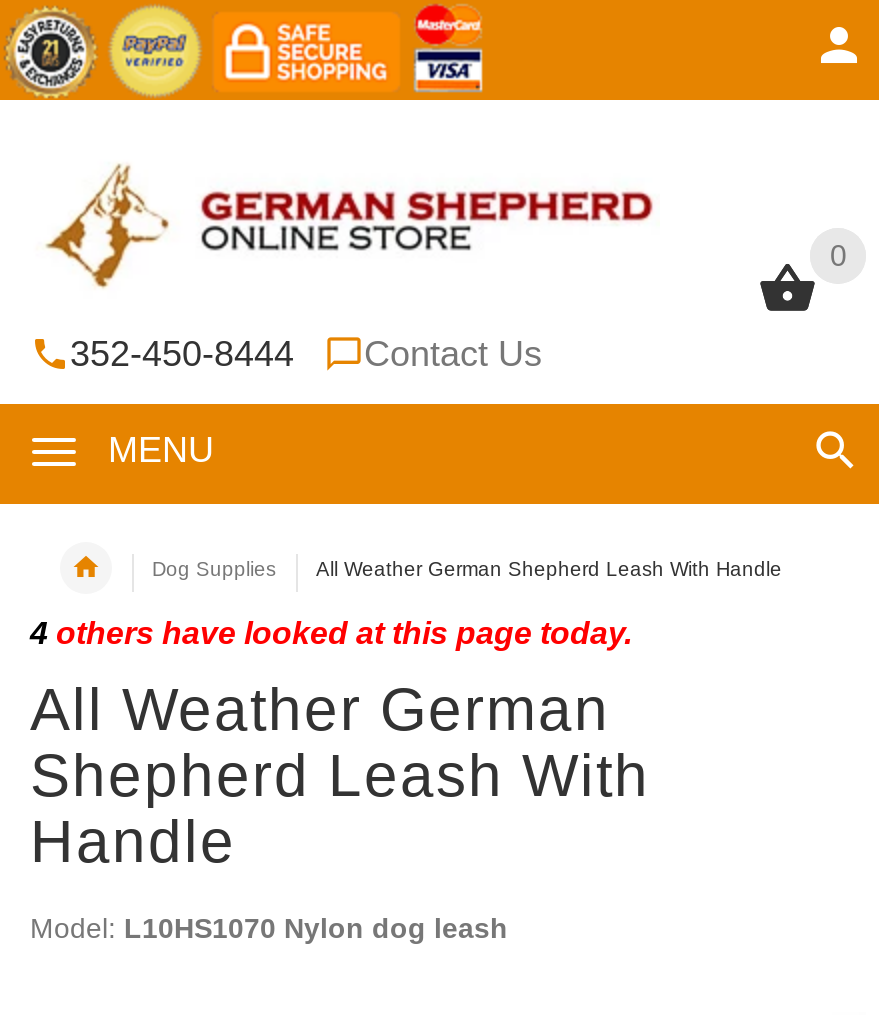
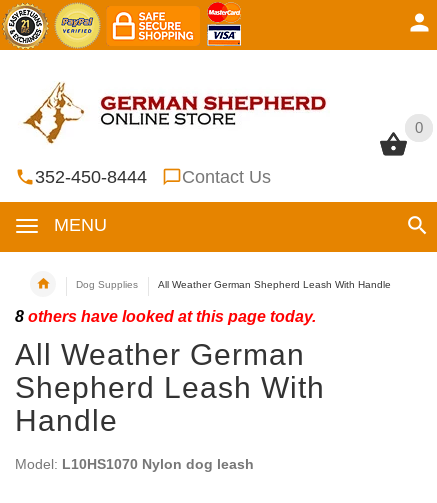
- 4 others have looked at this page today.
+ 8 others have looked at this page today.
